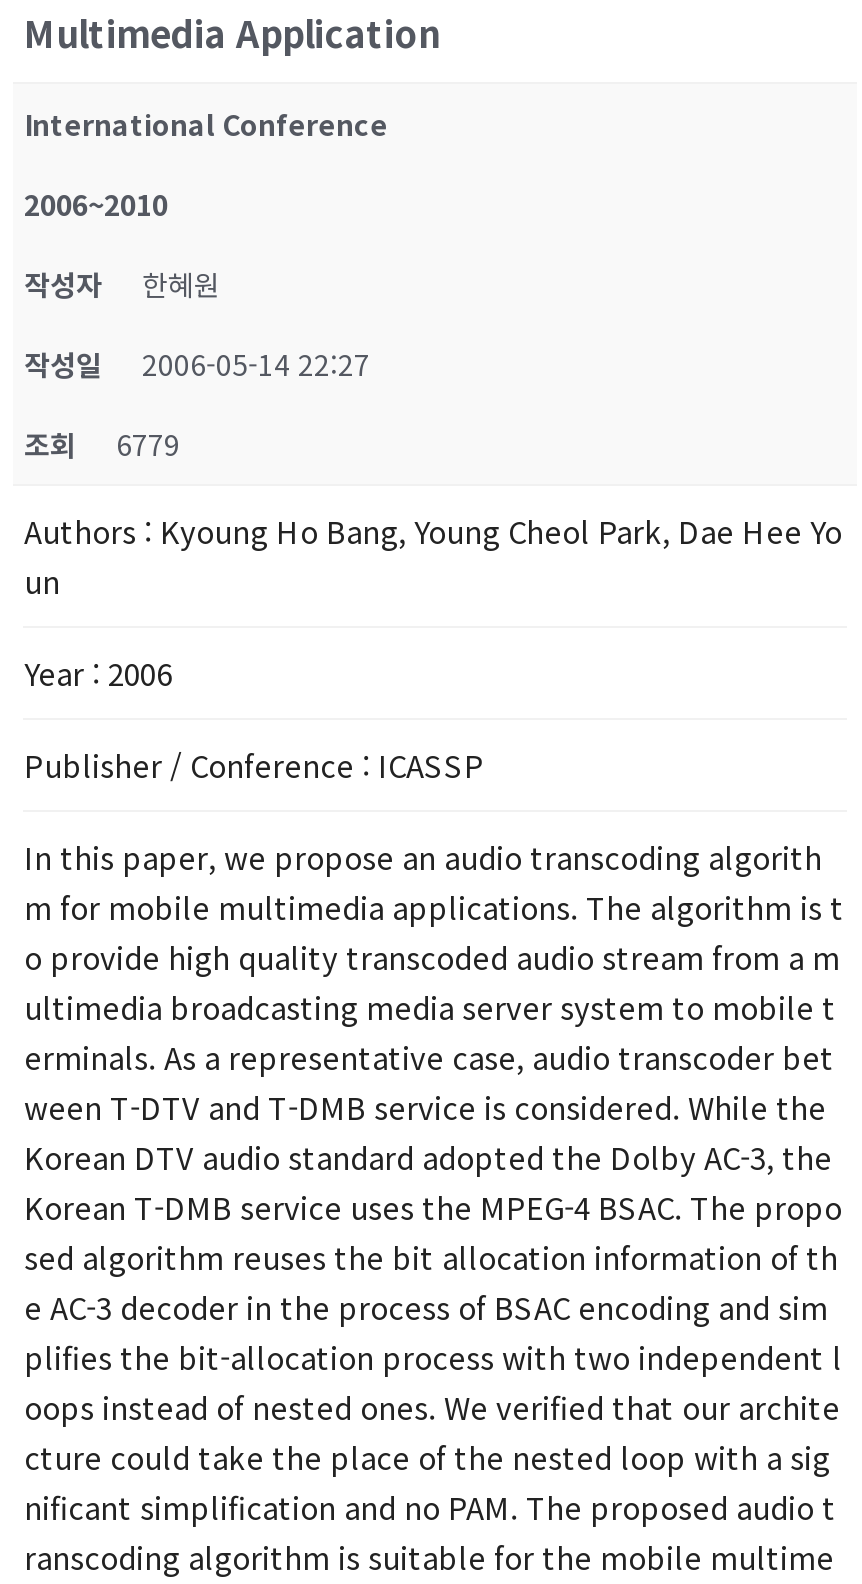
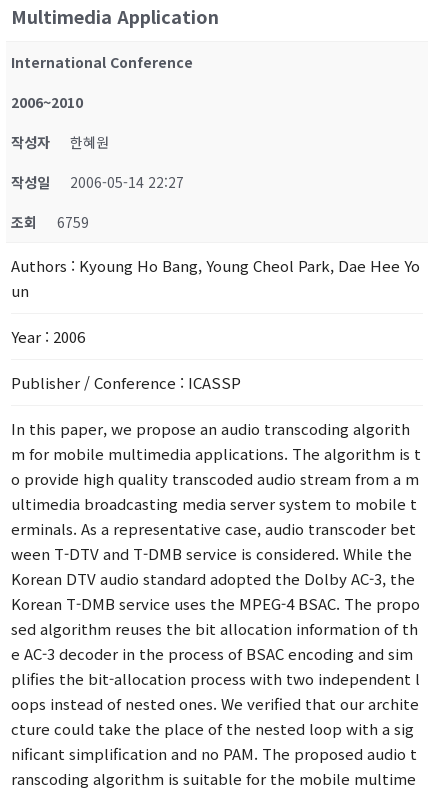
- 조회 6779
+ 조회 6759
